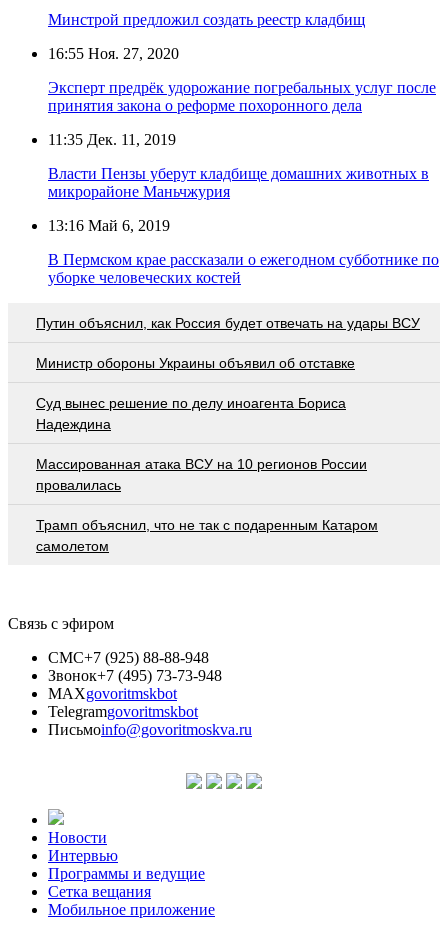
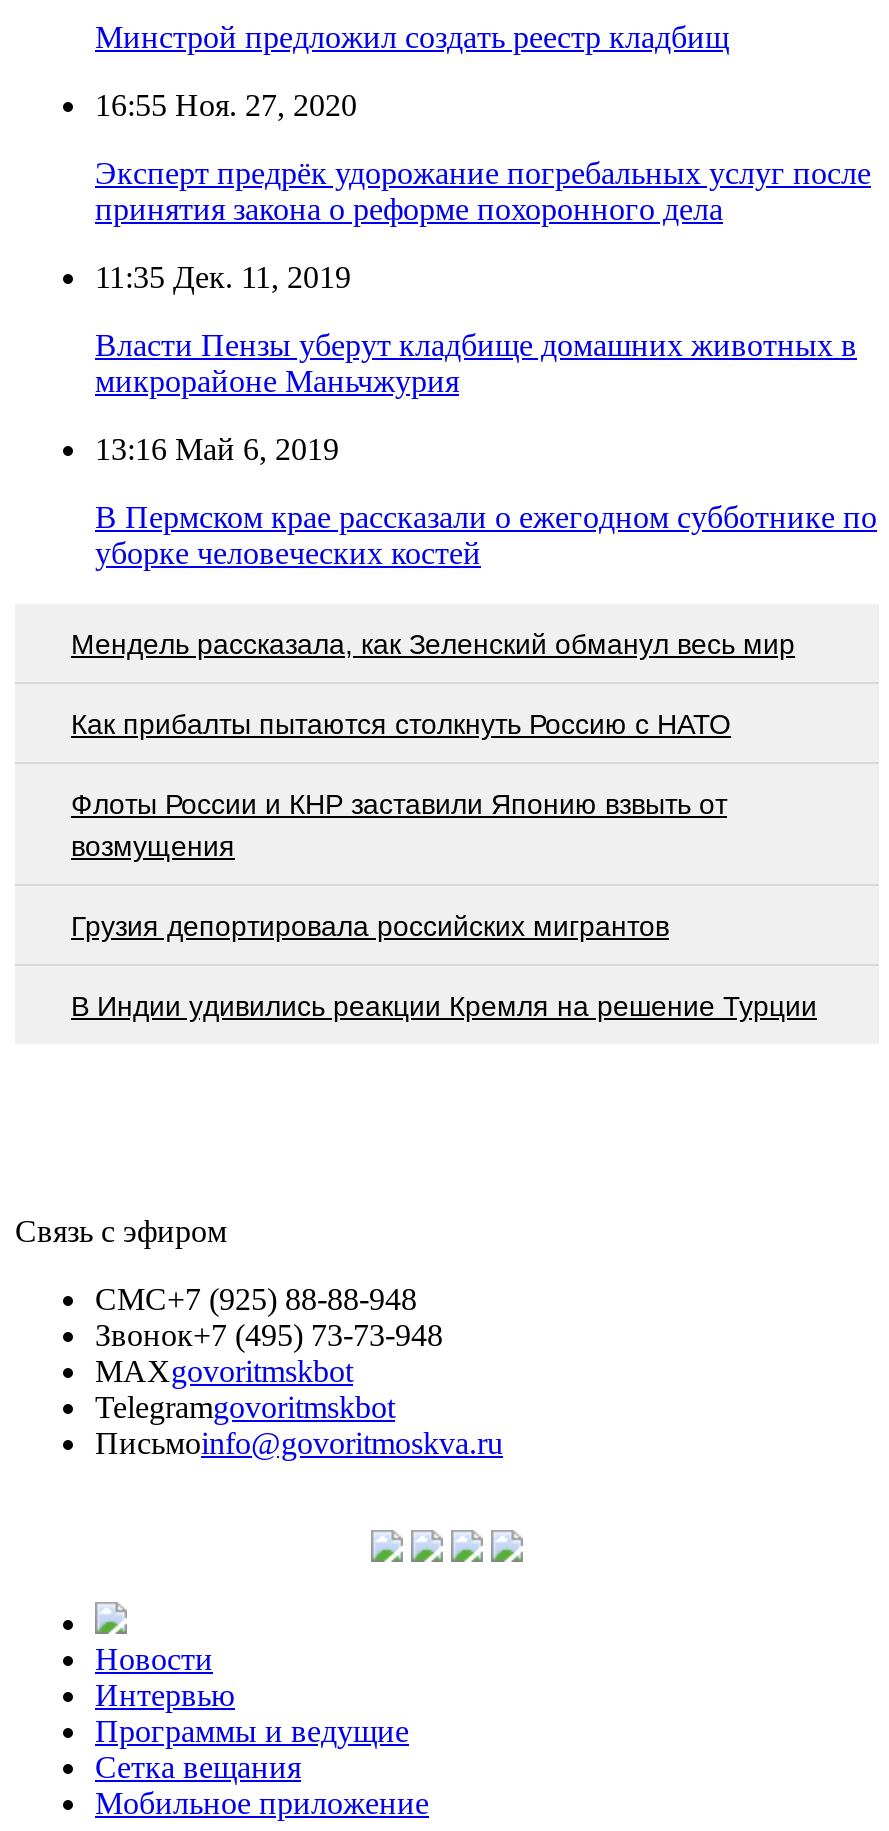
- Путин объяснил, как Россия будет отвечать на удары ВСУ
+ Мендель рассказала, как Зеленский обманул весь мир

- Министр обороны Украины объявил об отставке
+ Как прибалты пытаются столкнуть Россию с НАТО

- Суд вынес решение по делу иноагента Бориса
- Надеждина
+ Флоты России и КНР заставили Японию взвыть от
+ возмущения

- Массированная атака ВСУ на 10 регионов России
- провалилась
+ Грузия депортировала российских мигрантов

- Трамп объяснил, что не так с подаренным Катаром
- самолетом
+ В Индии удивились реакции Кремля на решение Турции
